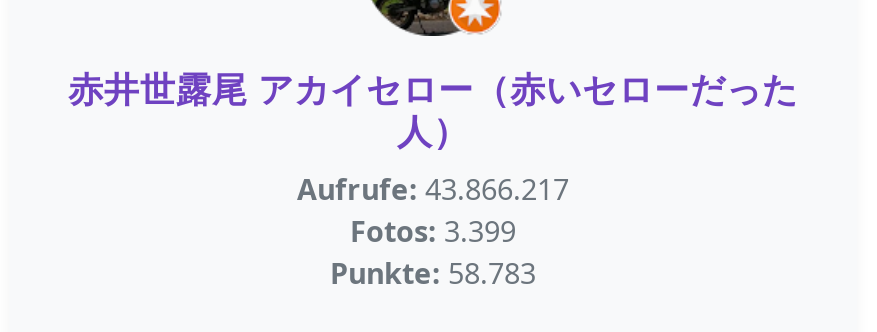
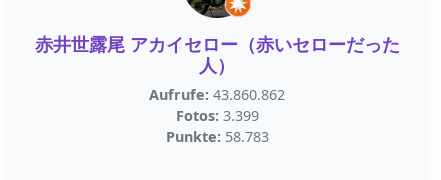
- Aufrufe: 43.866.217
+ Aufrufe: 43.860.862
